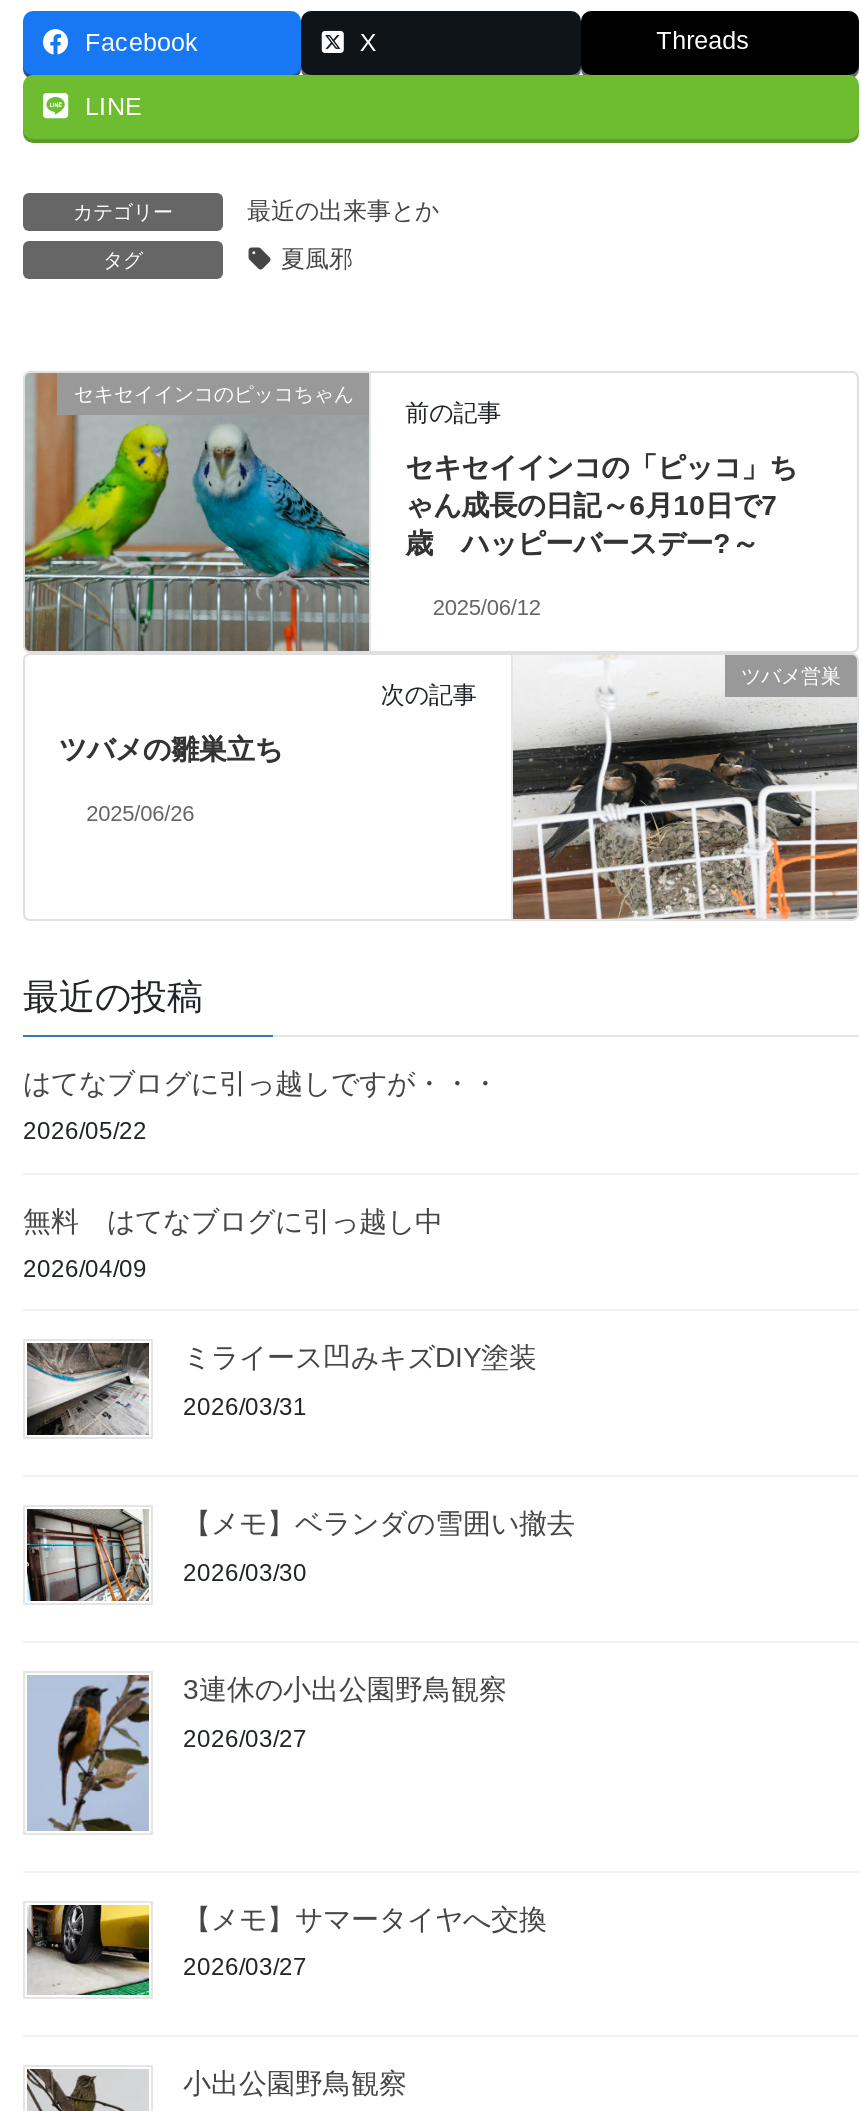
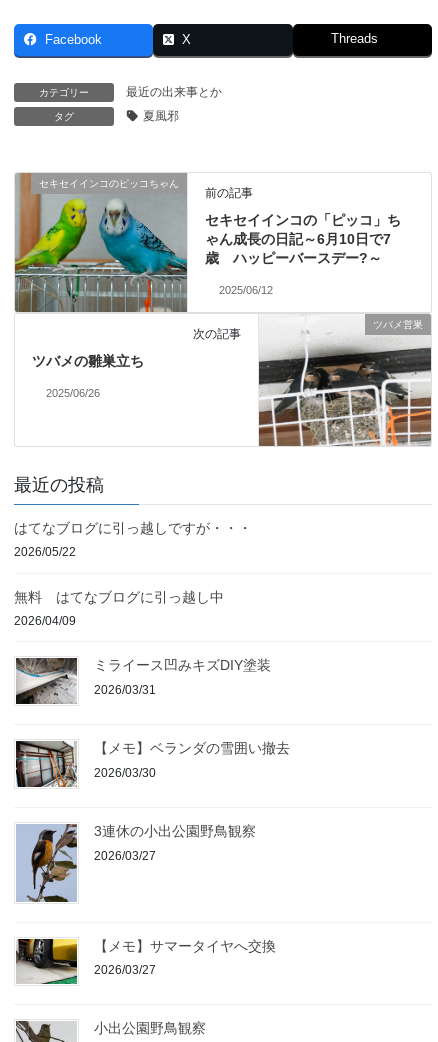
- LINE
